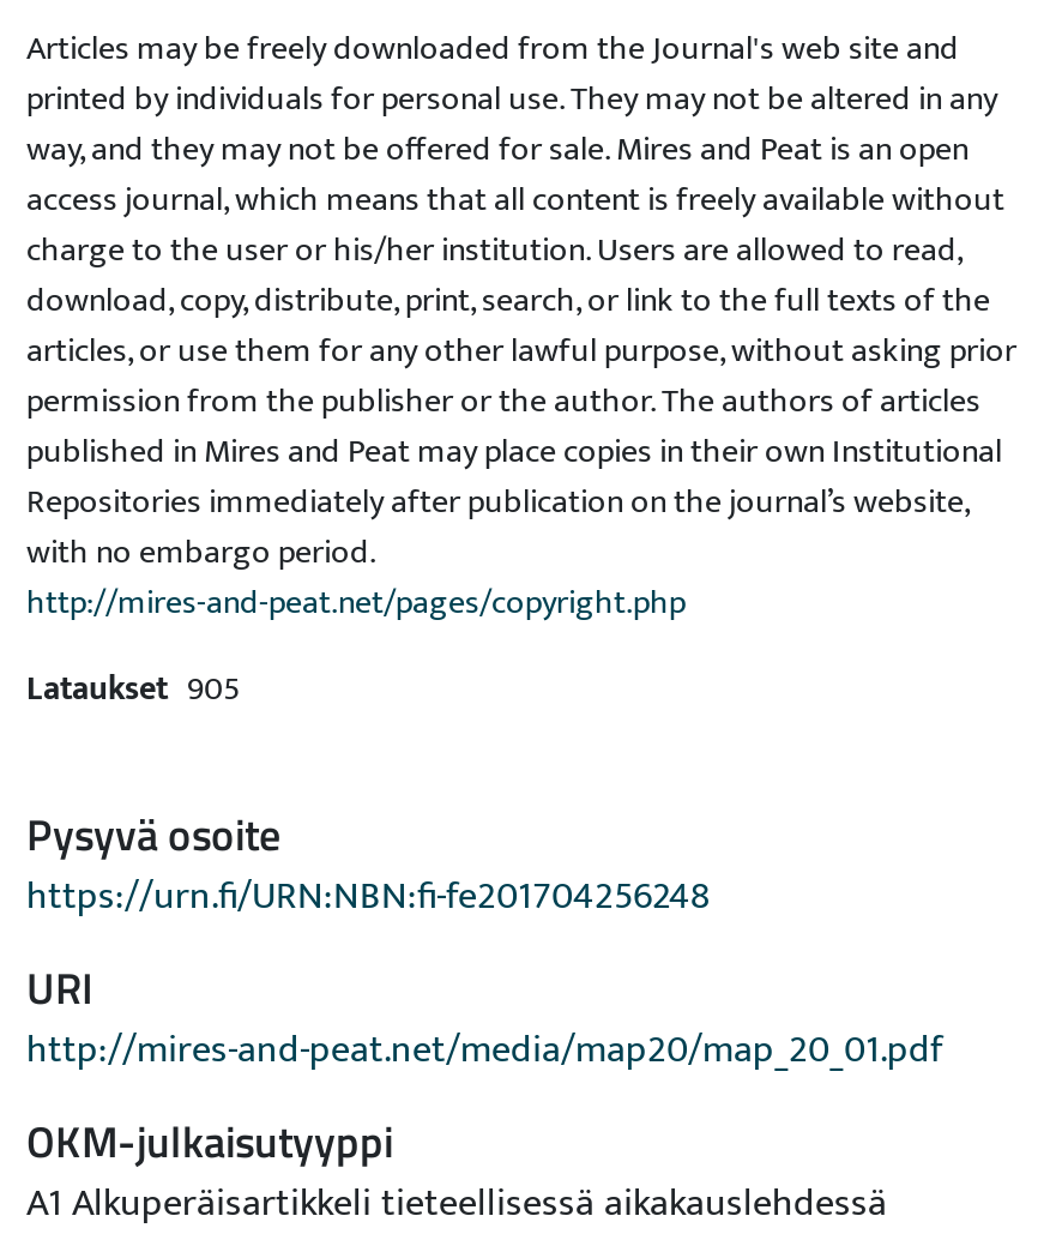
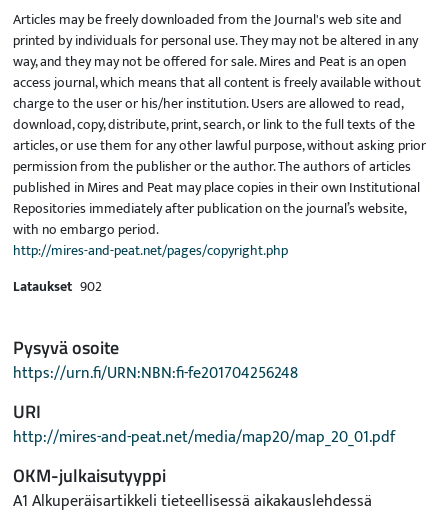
- Lataukset 905
+ Lataukset 902
